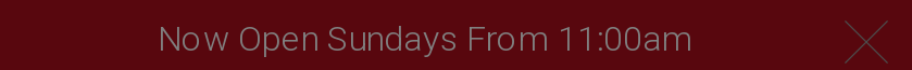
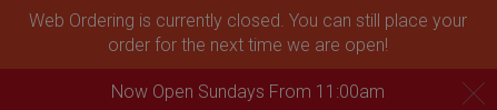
+ Web Ordering is currently closed. You can still place your
+ order for the next time we are open!
